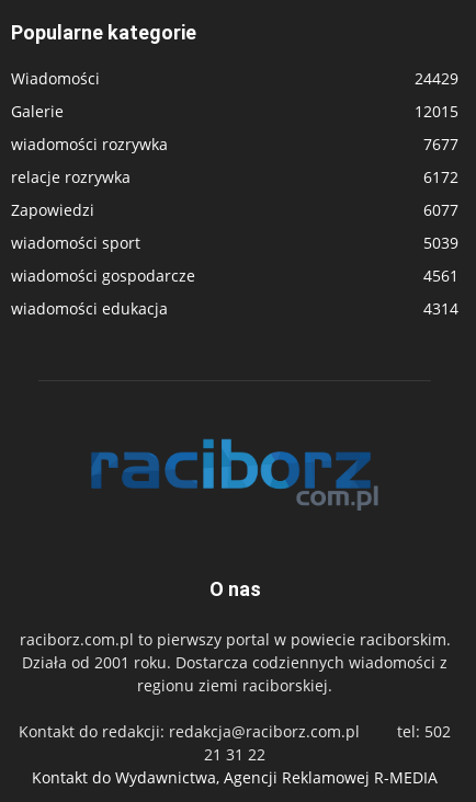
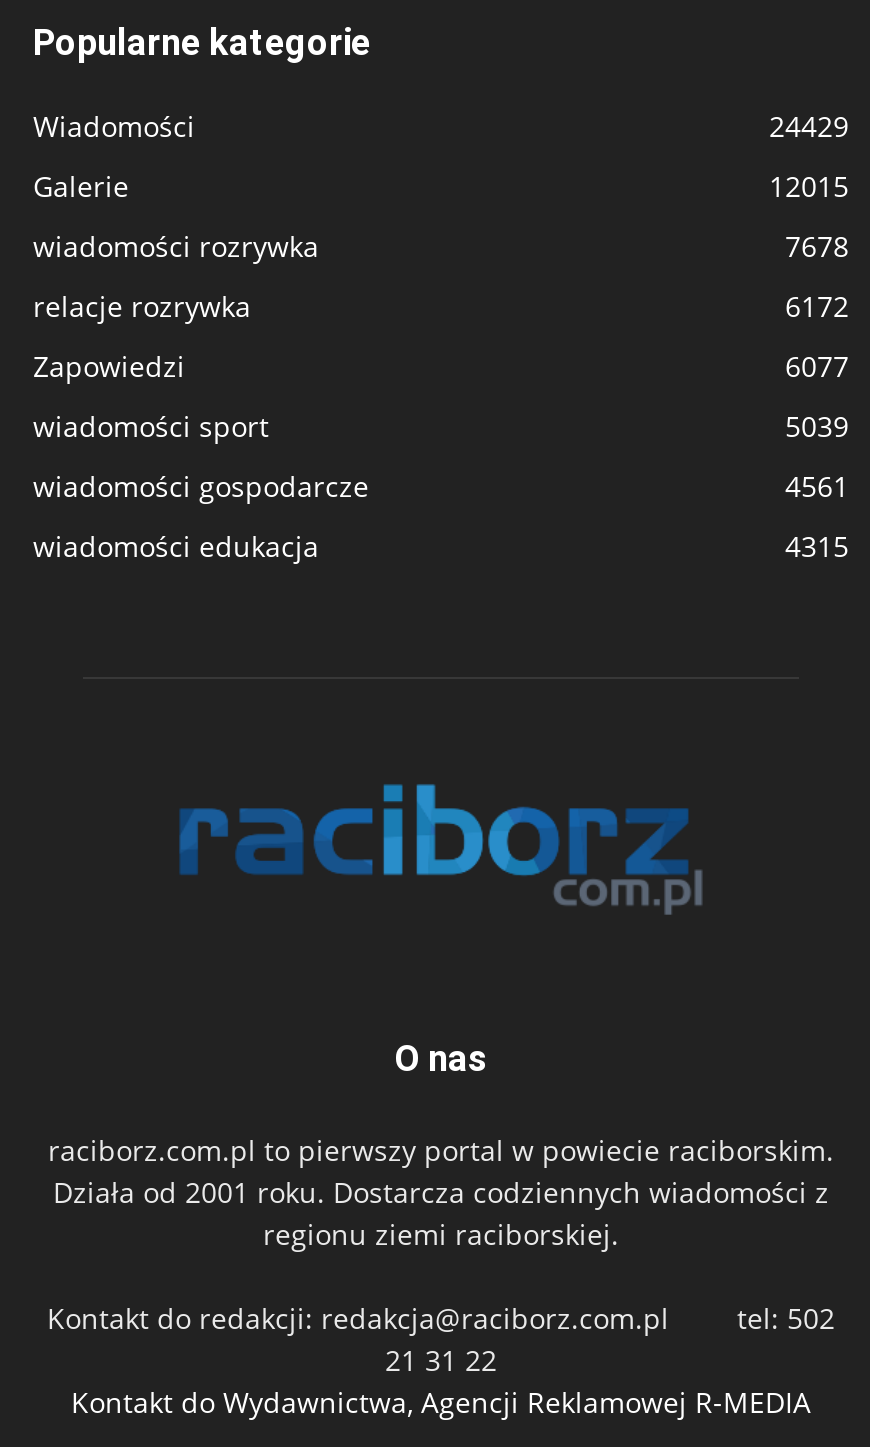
- 7677
+ 7678

- 4314
+ 4315
